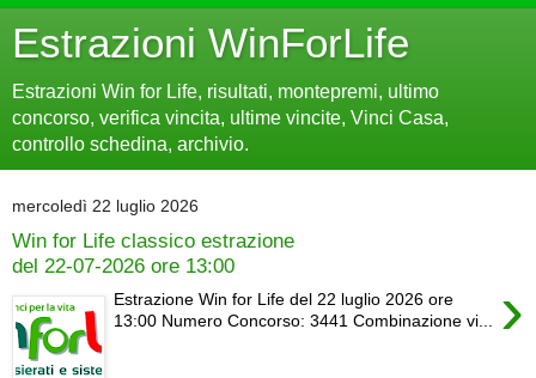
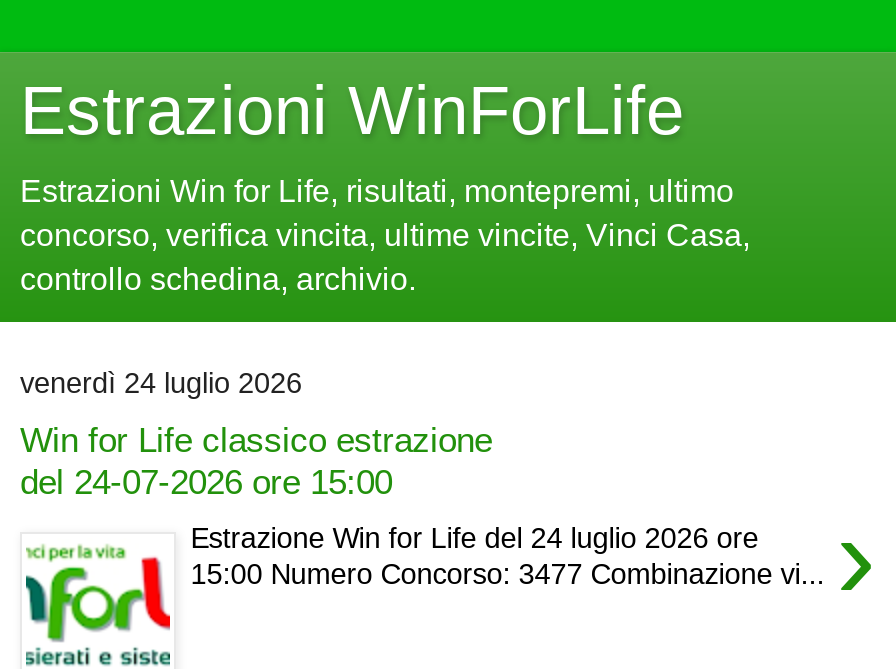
- mercoledì 22 luglio 2026
+ venerdì 24 luglio 2026

- del 22-07-2026 ore 13:00
+ del 24-07-2026 ore 15:00

- Estrazione Win for Life del 22 luglio 2026 ore
+ Estrazione Win for Life del 24 luglio 2026 ore

- 13:00 Numero Concorso: 3441 Combinazione vi...
+ 15:00 Numero Concorso: 3477 Combinazione vi...
